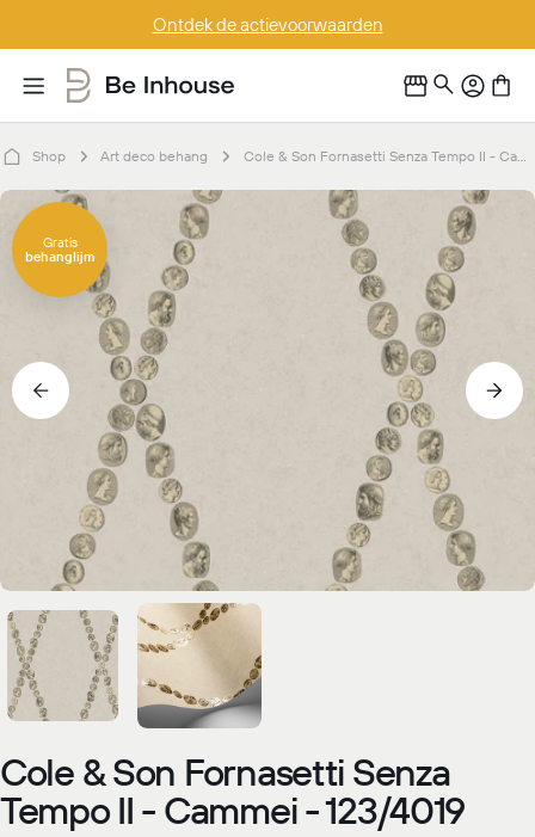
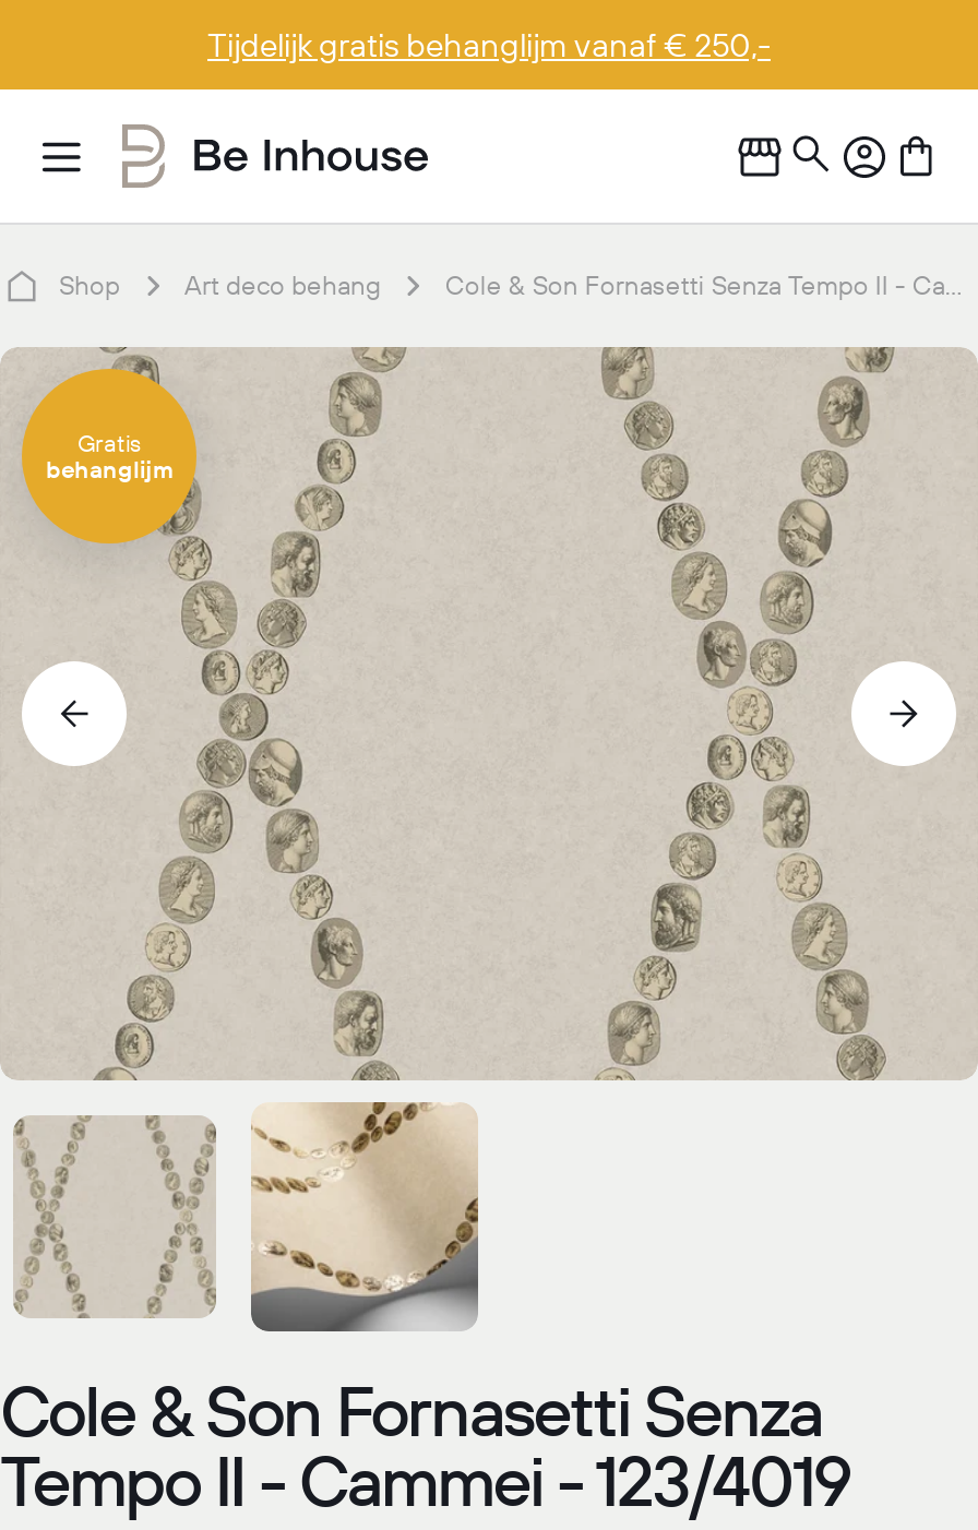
- Ontdek de actievoorwaarden
+ Tijdelijk gratis behanglijm vanaf € 250,-
